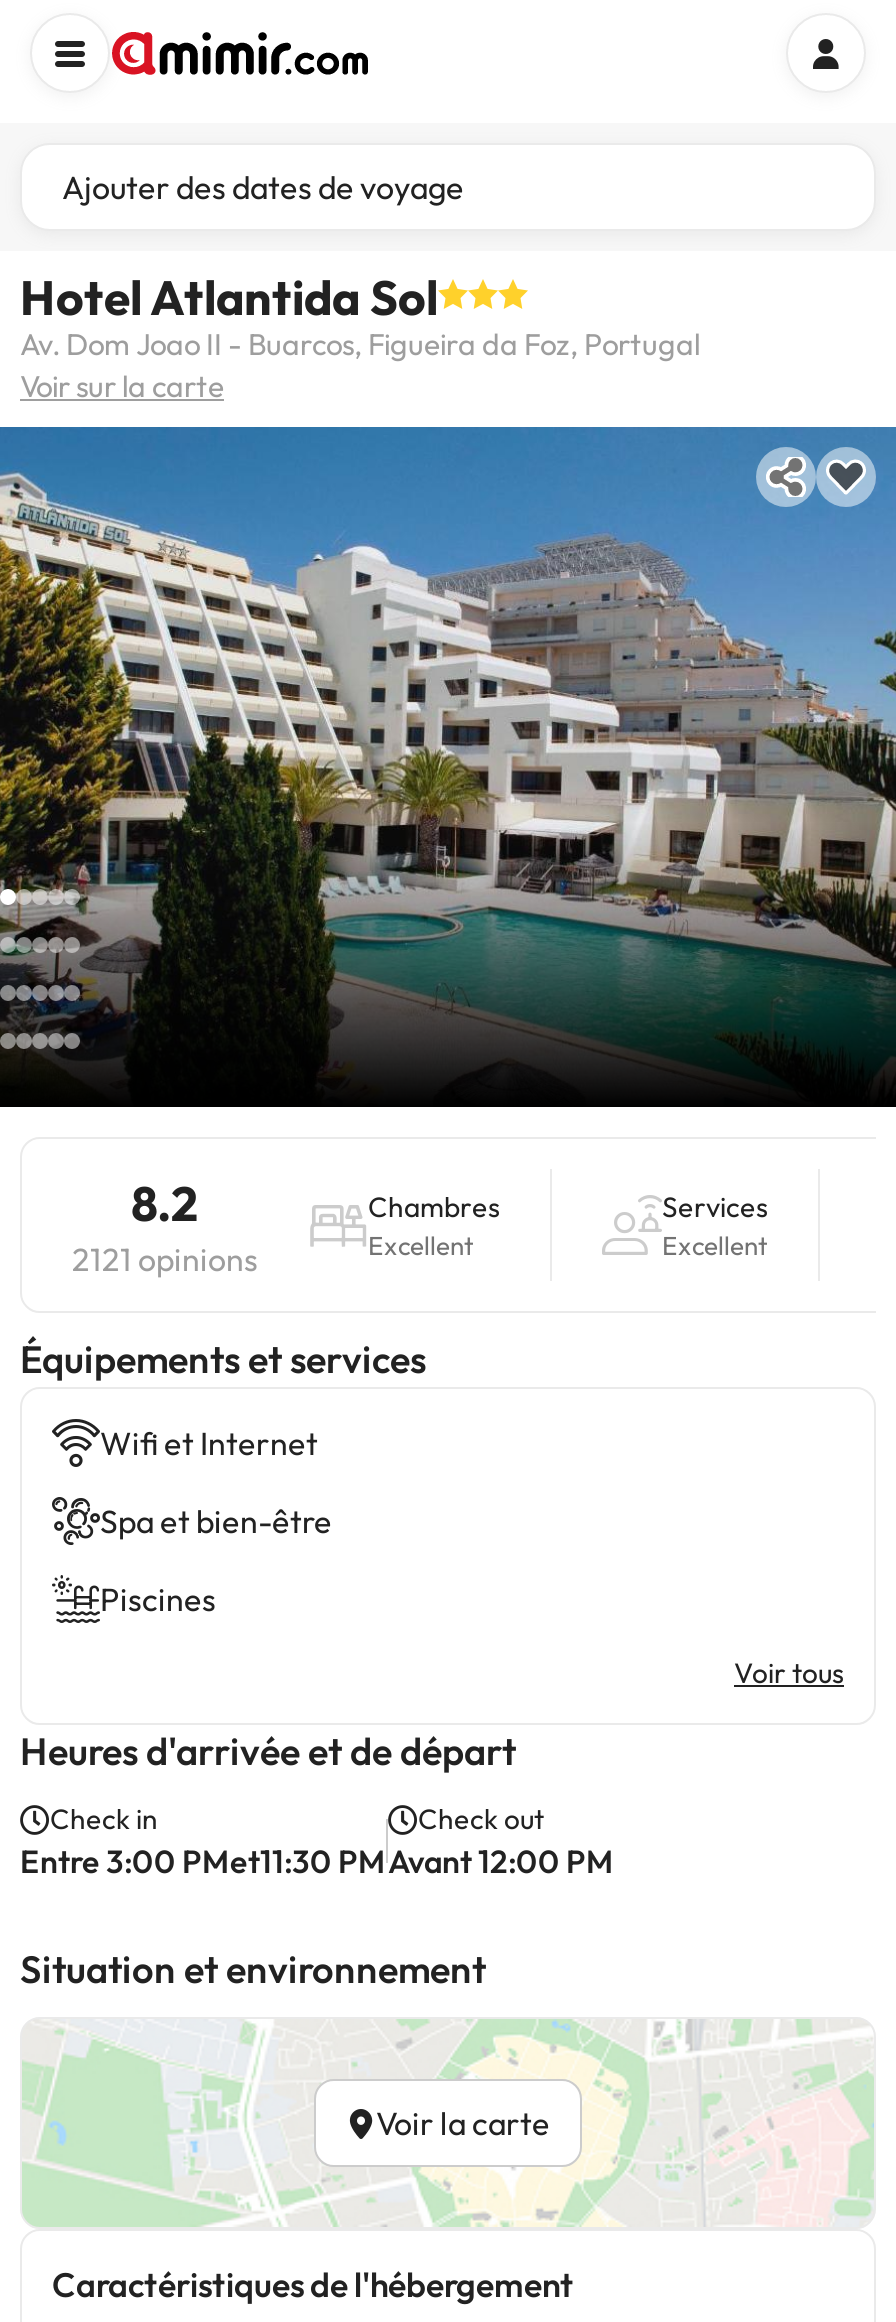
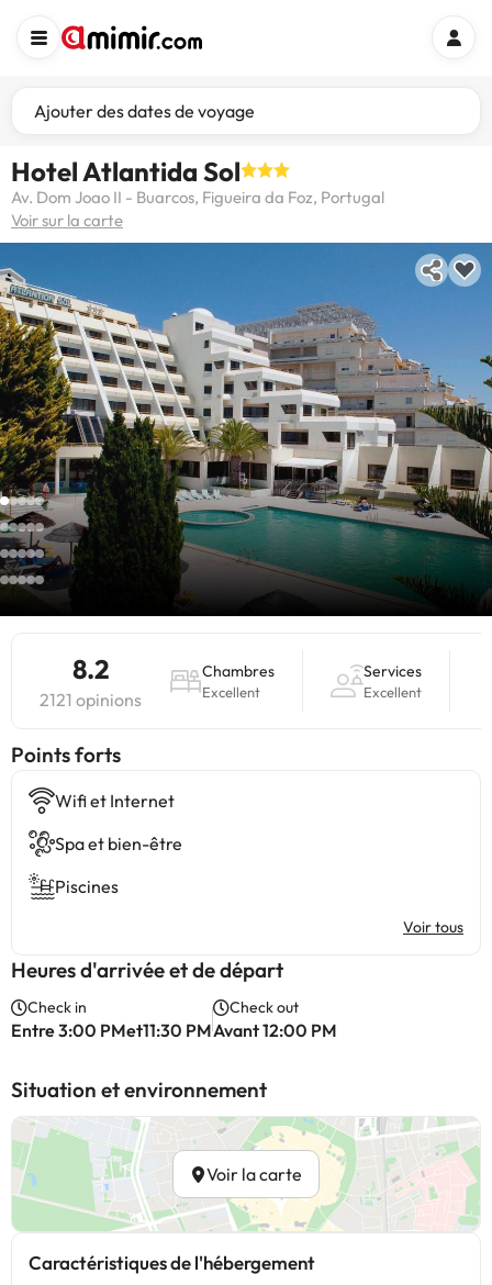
- Équipements et services
+ Points forts
